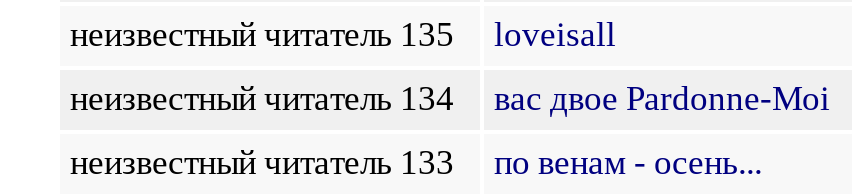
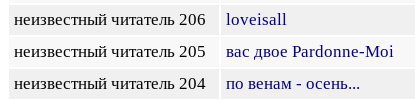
- неизвестный читатель 135
+ неизвестный читатель 206

- неизвестный читатель 134
+ неизвестный читатель 205

- неизвестный читатель 133
+ неизвестный читатель 204
